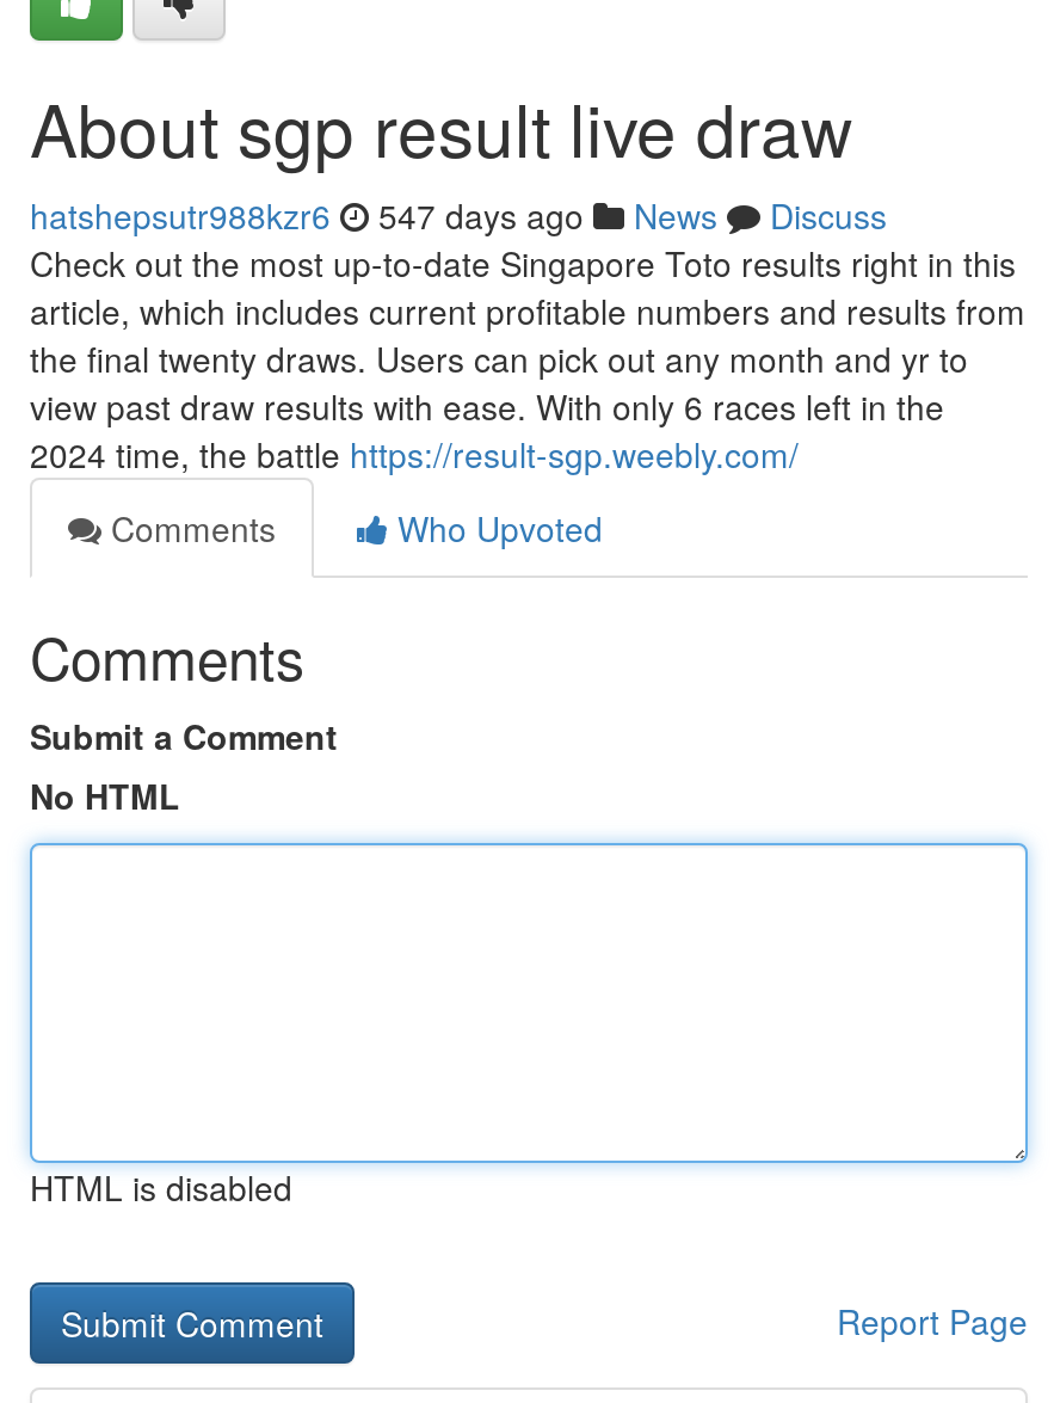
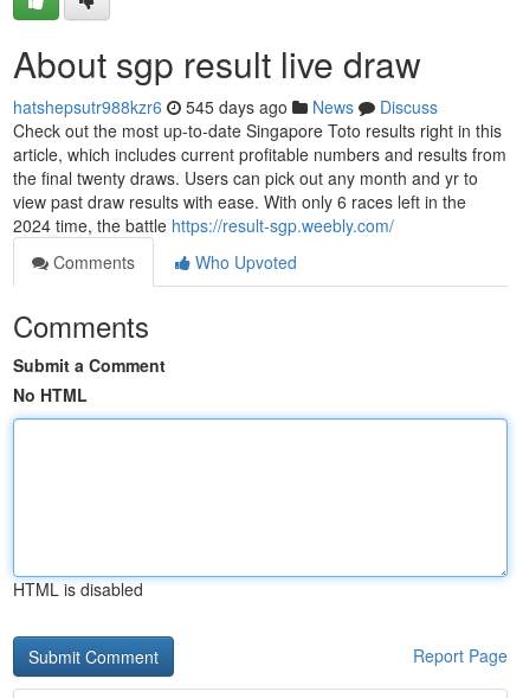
- hatshepsutr988kzr6 547 days ago News Discuss
+ hatshepsutr988kzr6 545 days ago News Discuss
